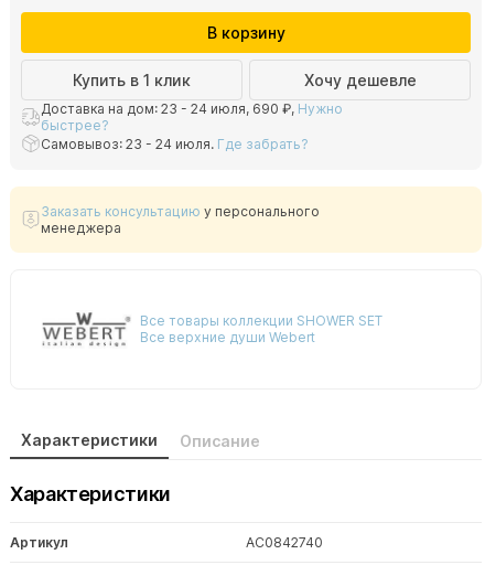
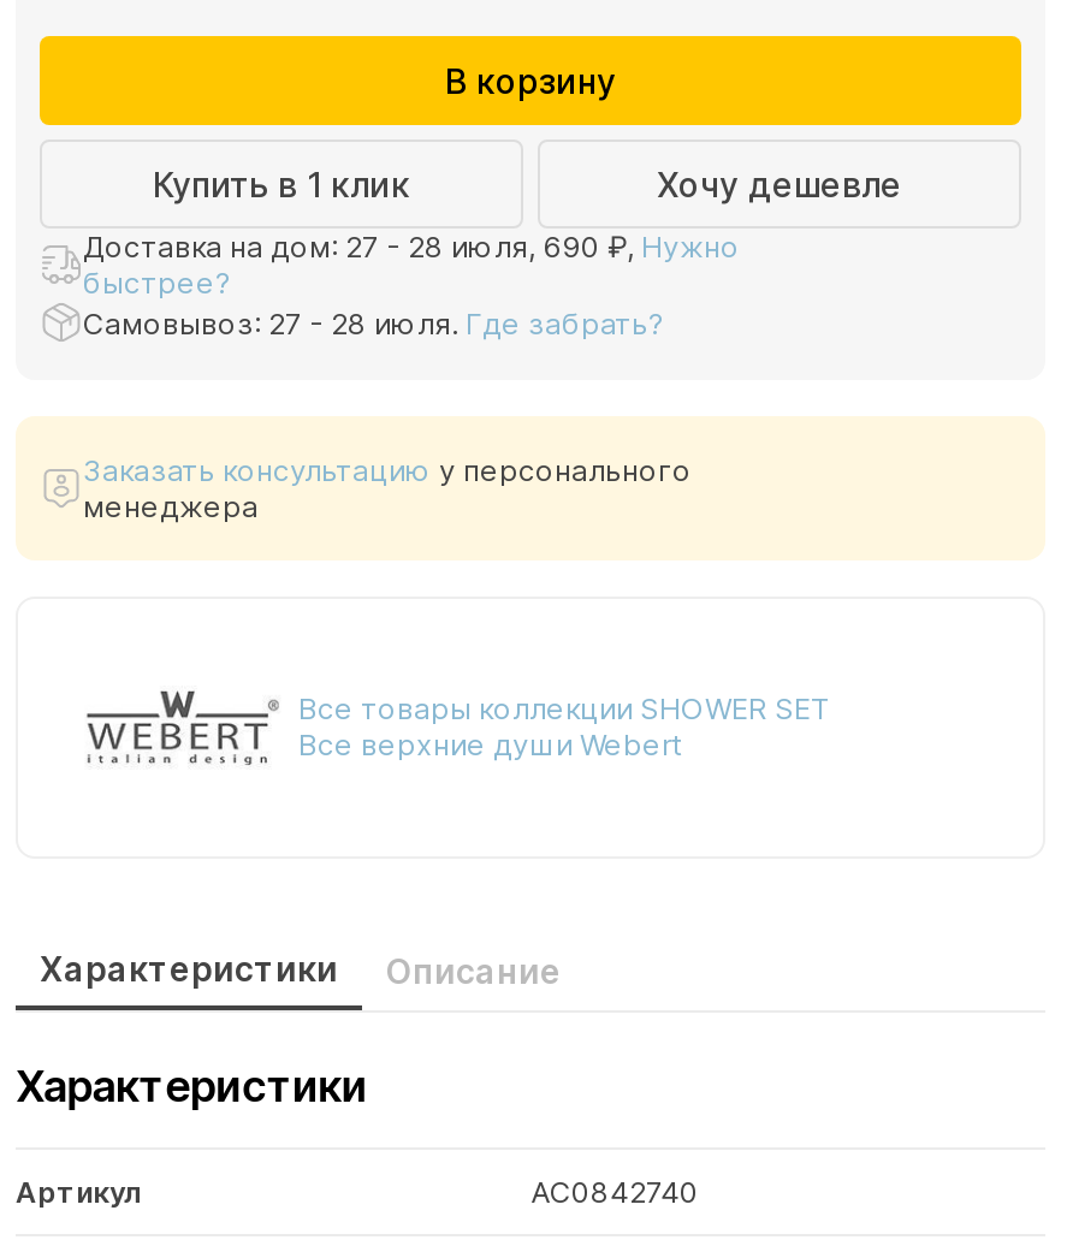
- Доставка на дом: 23 - 24 июля, 690 ₽, Нужно
+ Доставка на дом: 27 - 28 июля, 690 ₽, Нужно

- Самовывоз: 23 - 24 июля. Где забрать?
+ Самовывоз: 27 - 28 июля. Где забрать?
